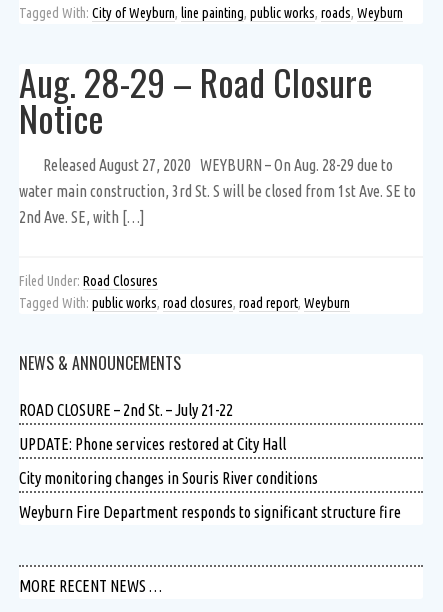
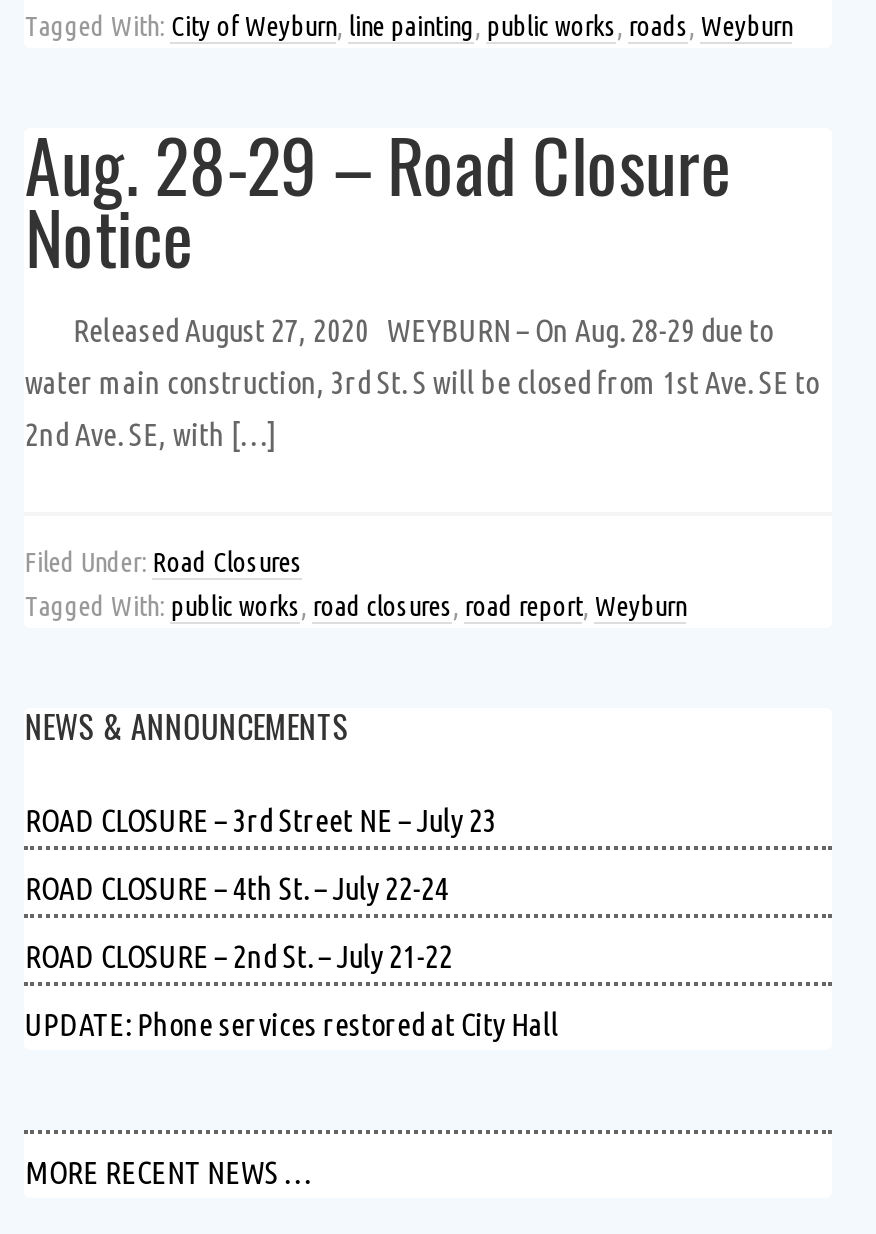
+ ROAD CLOSURE – 3rd Street NE – July 23
+ ROAD CLOSURE – 4th St. – July 22-24

moved down: ROAD CLOSURE – 2nd St. – July 21-22 | UPDATE: Phone services restored at City Hall

- City monitoring changes in Souris River conditions
- Weyburn Fire Department responds to significant structure fire
